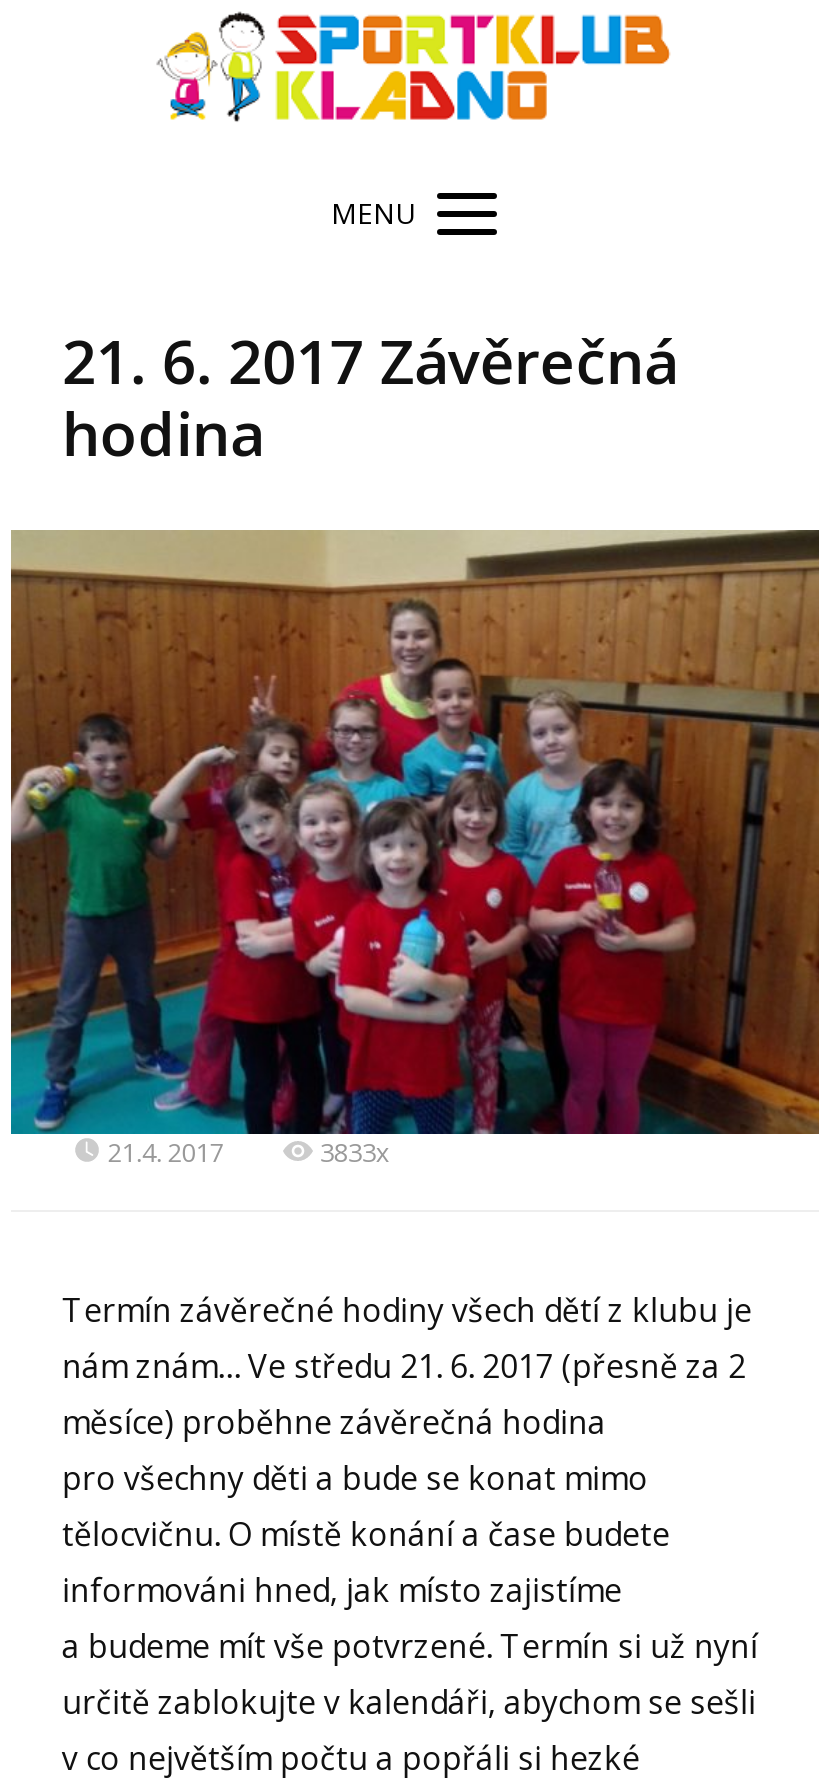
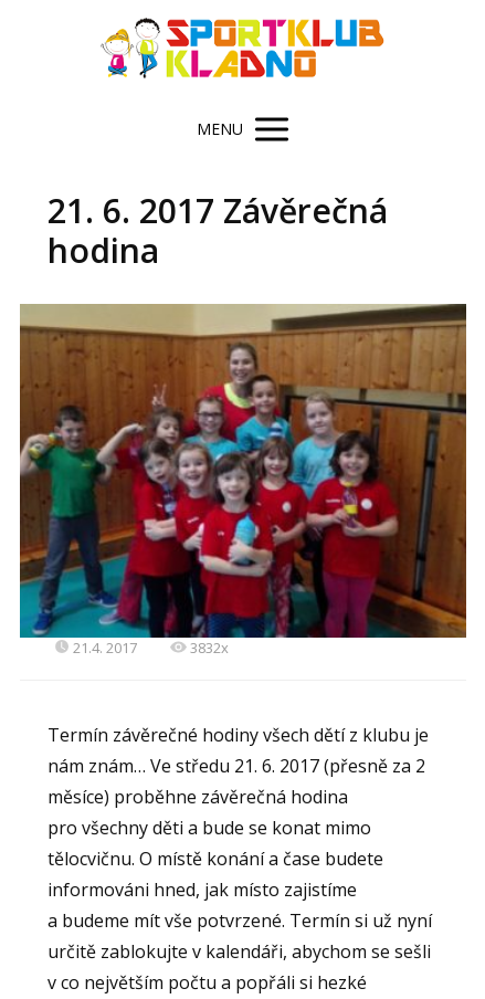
- 3833x
+ 3832x
